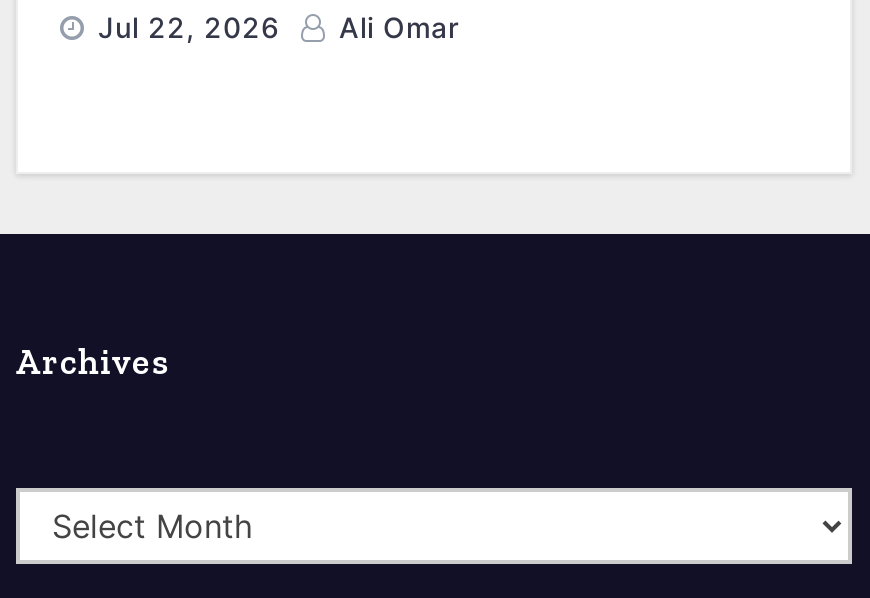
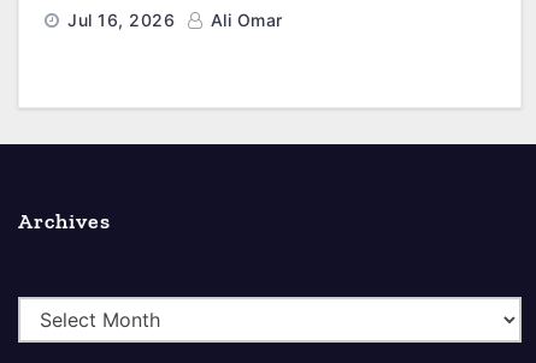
- Jul 22, 2026 Ali Omar
+ Jul 16, 2026 Ali Omar
